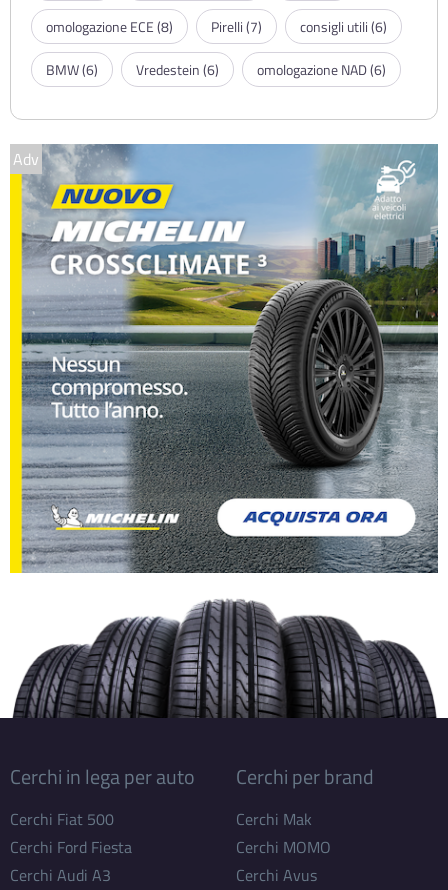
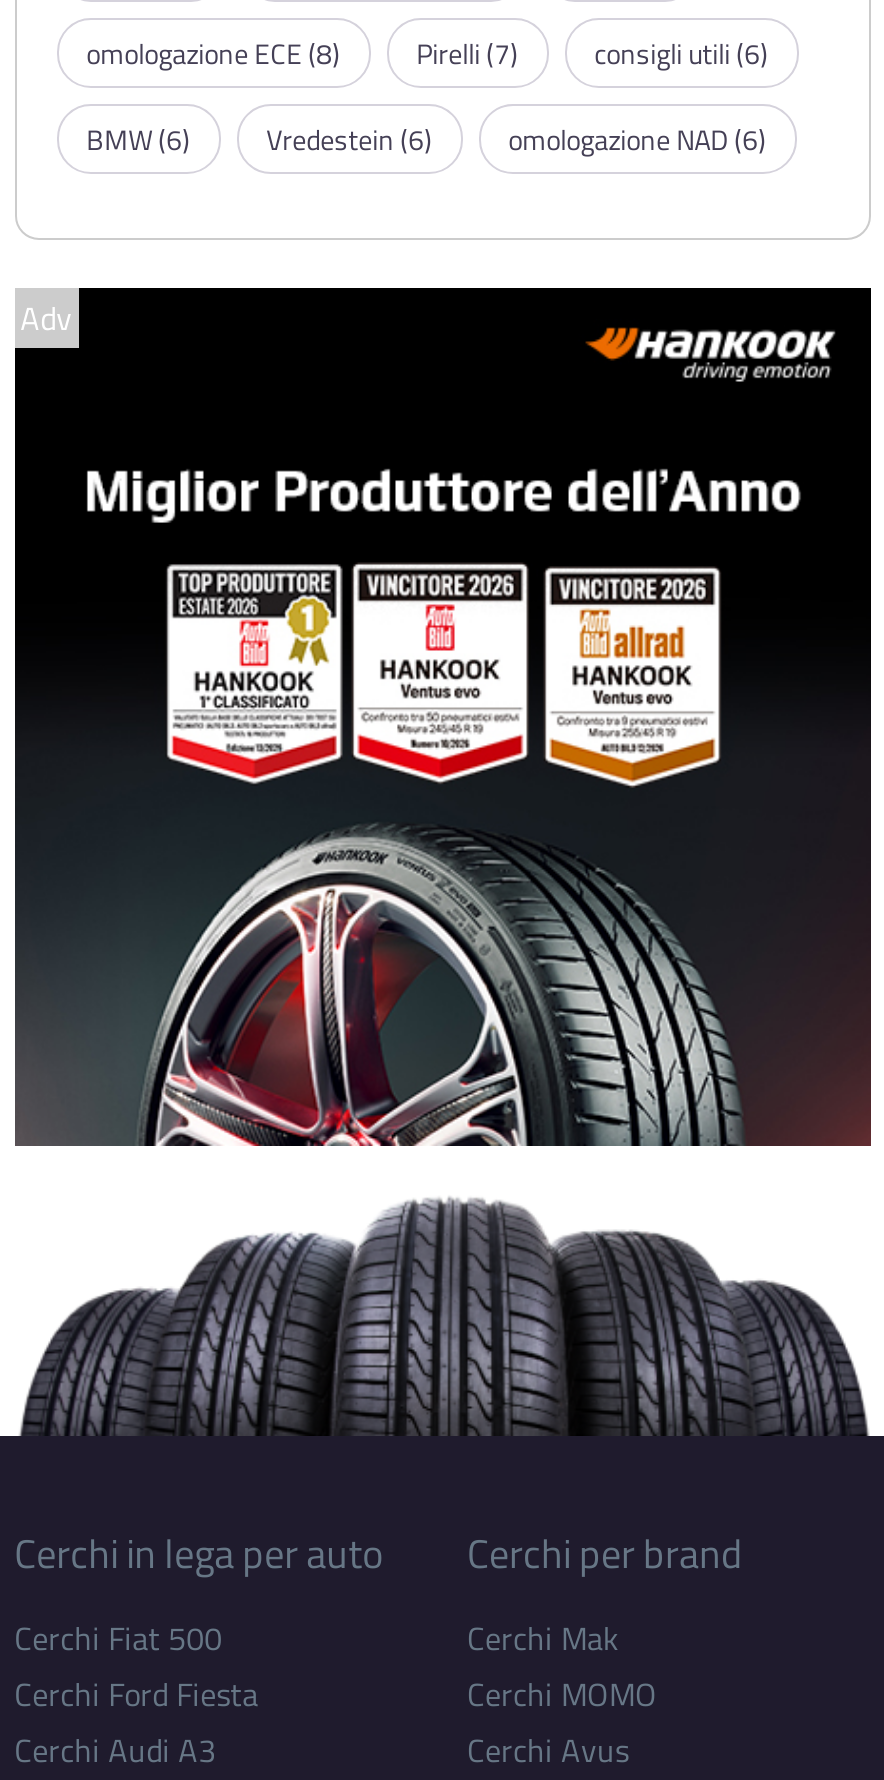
- [image]
+ [image]
